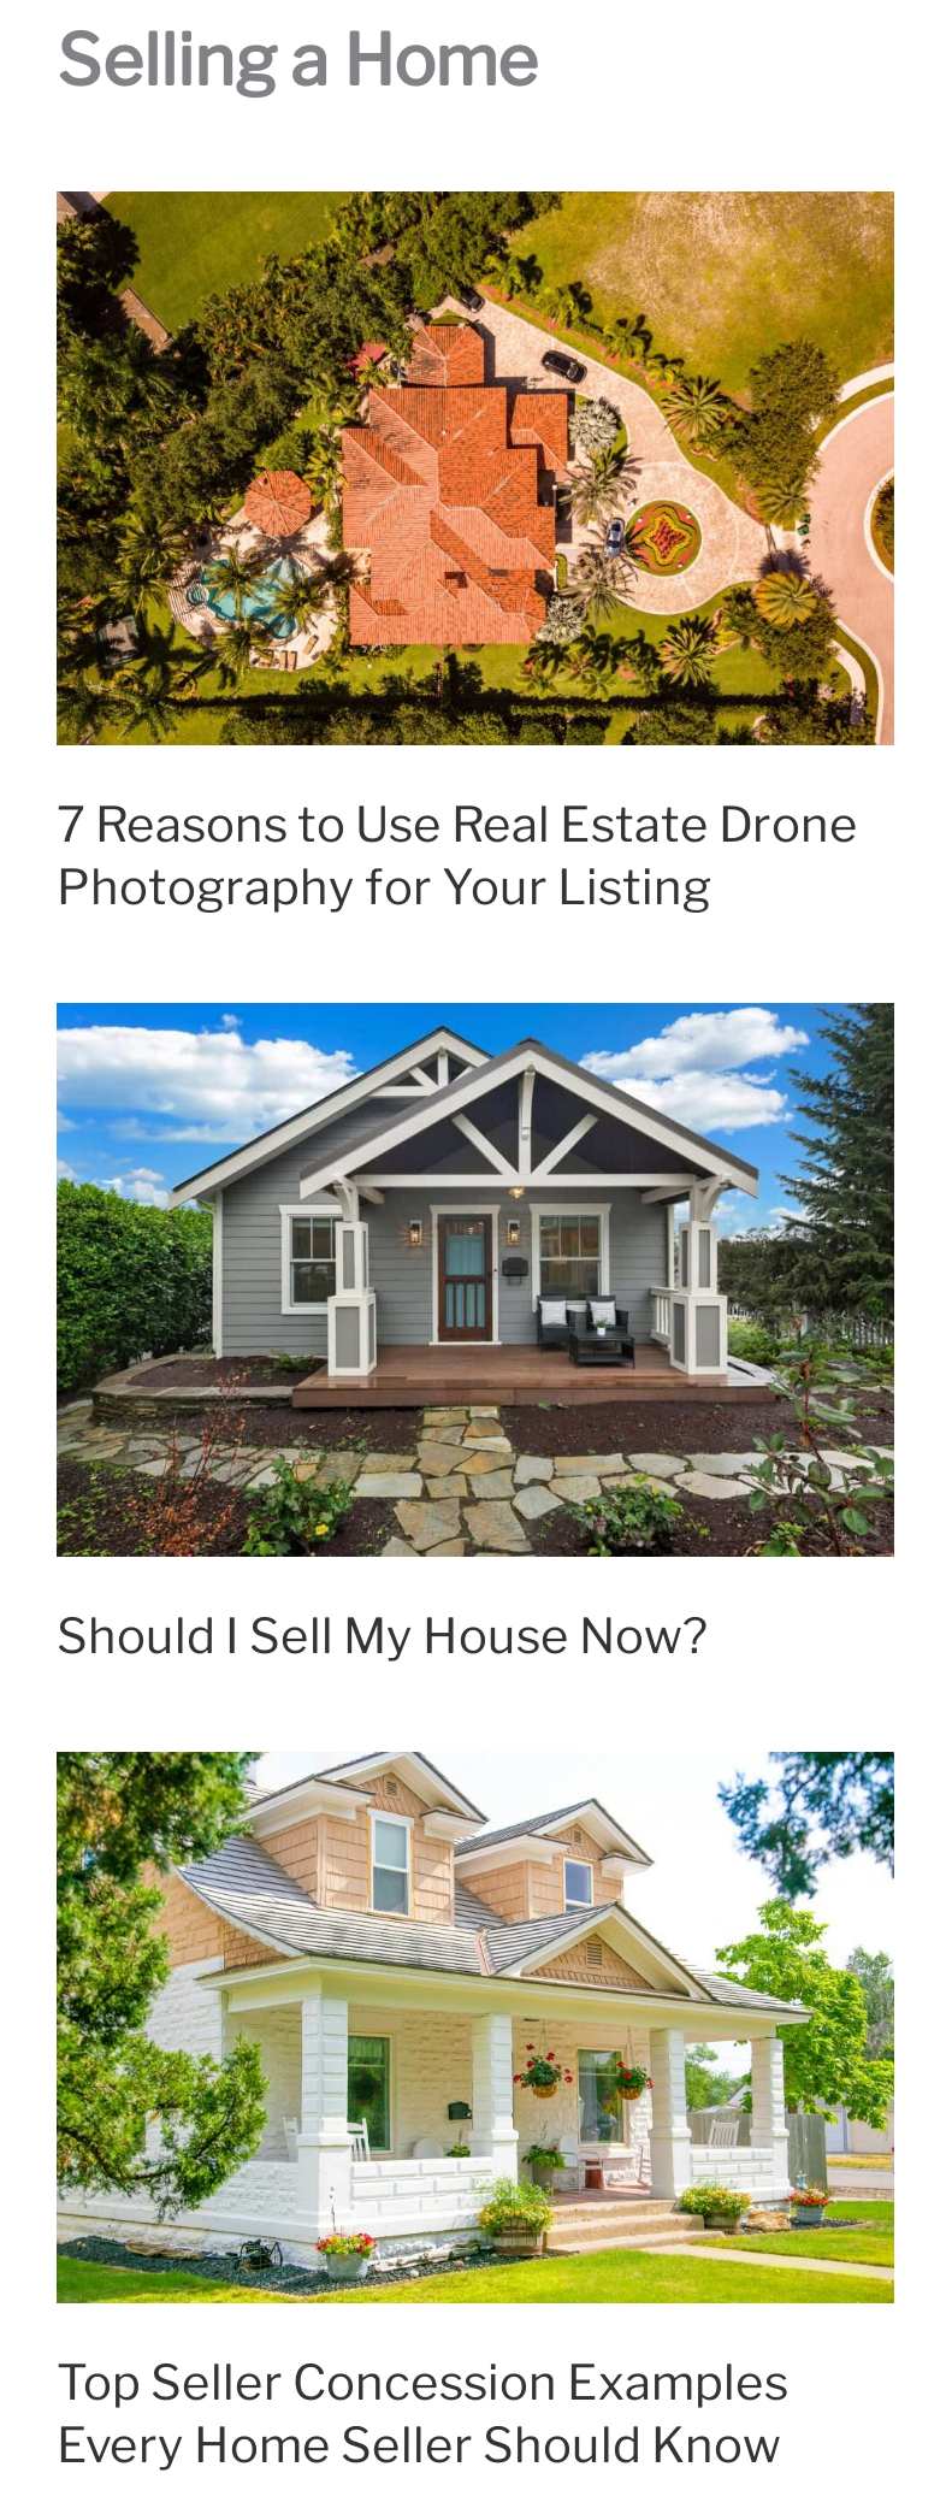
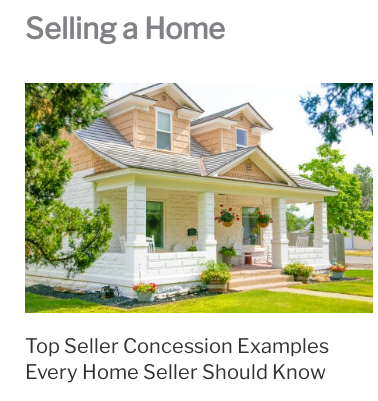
- [image]
- 7 Reasons to Use Real Estate Drone
- Photography for Your Listing

- [image]
- Should I Sell My House Now?
